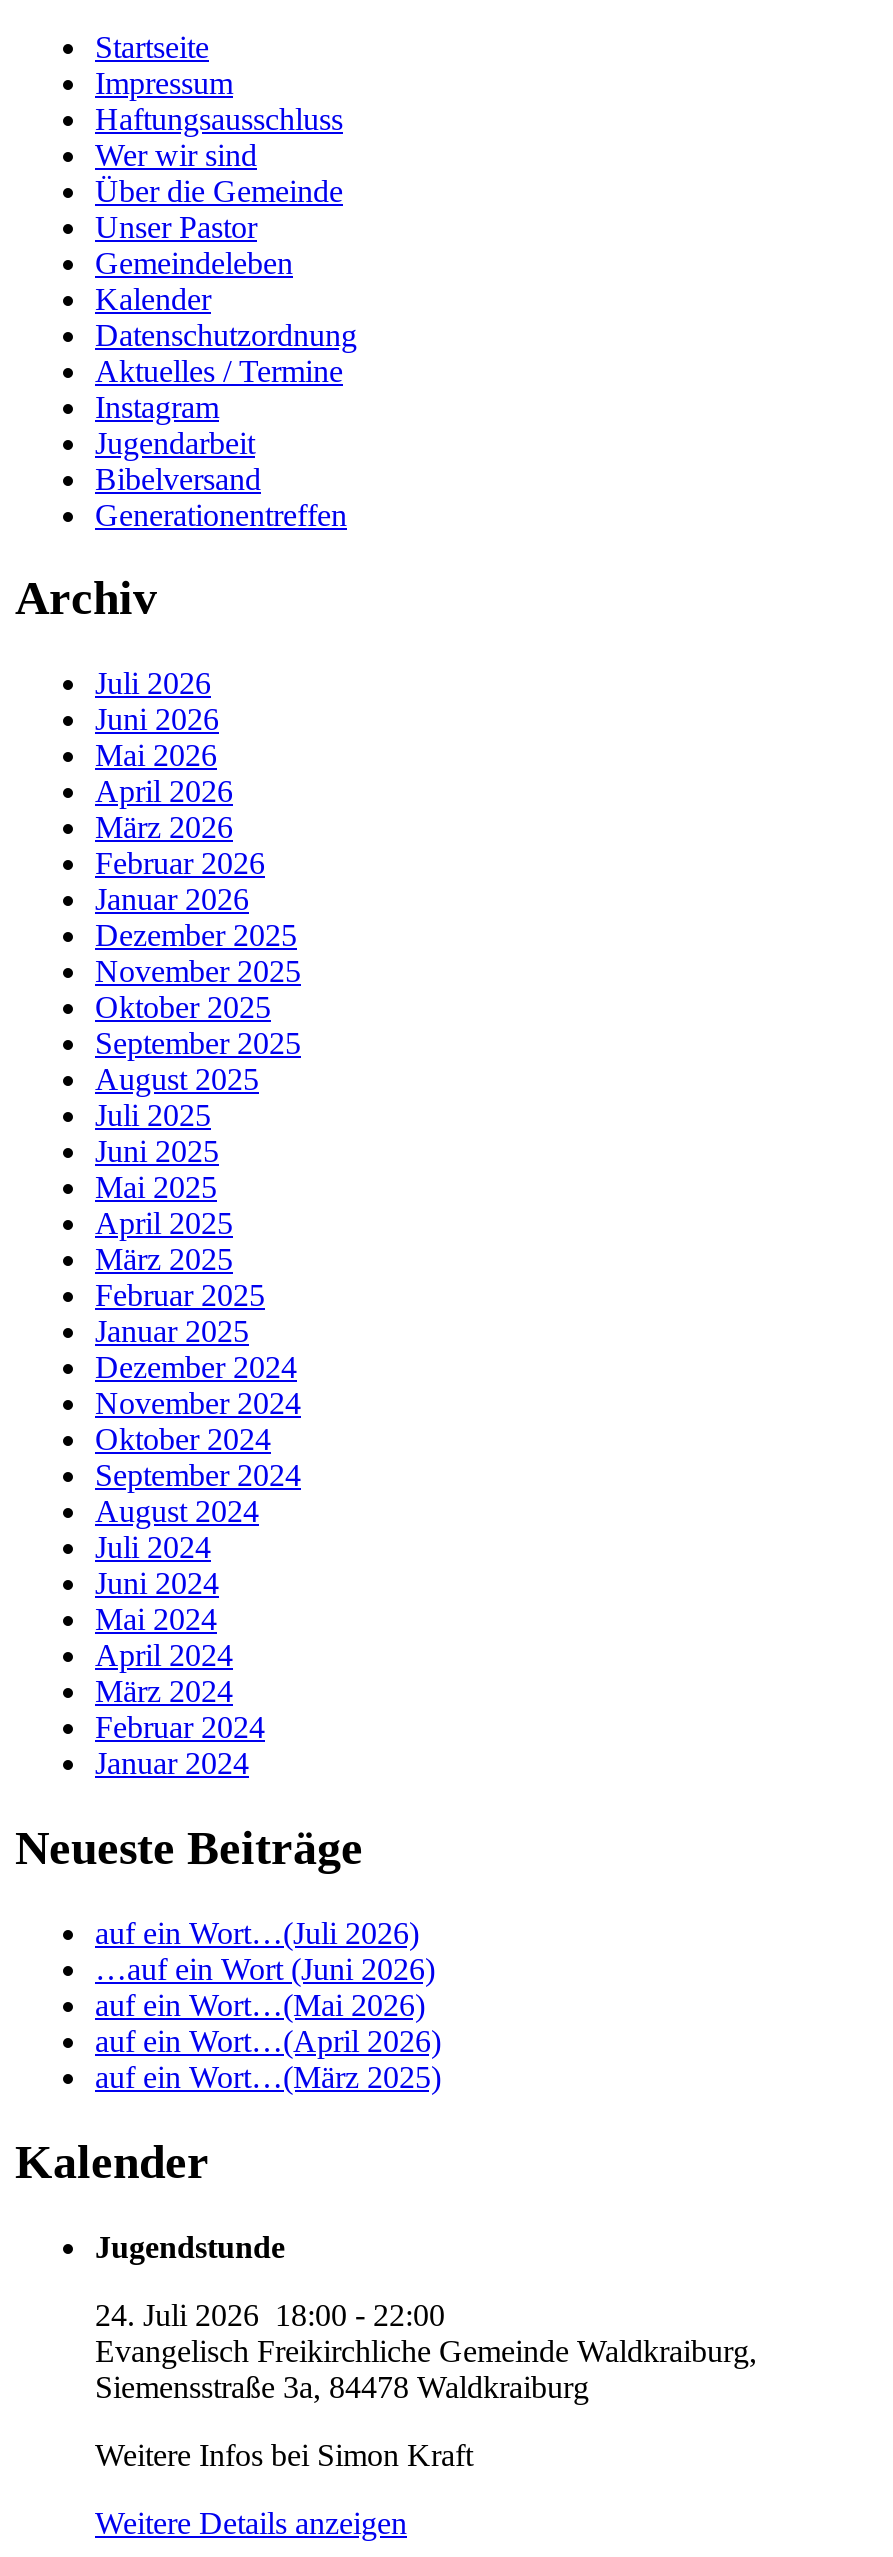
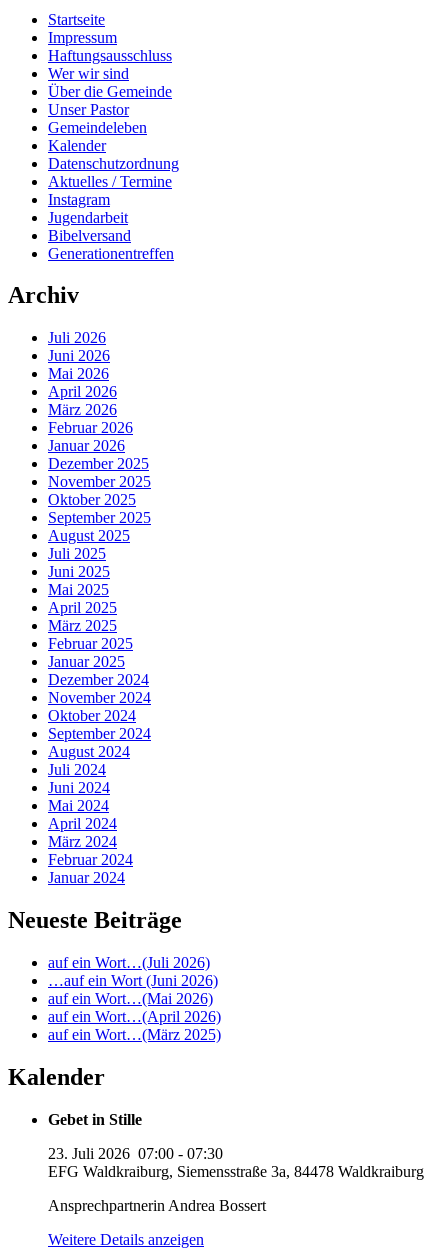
- Jugendstunde
+ Gebet in Stille

- 24. Juli 2026 18:00 - 22:00
- Evangelisch Freikirchliche Gemeinde Waldkraiburg,
- Siemensstraße 3a, 84478 Waldkraiburg
+ 23. Juli 2026 07:00 - 07:30
+ EFG Waldkraiburg, Siemensstraße 3a, 84478 Waldkraiburg

- Weitere Infos bei Simon Kraft
+ Ansprechpartnerin Andrea Bossert
